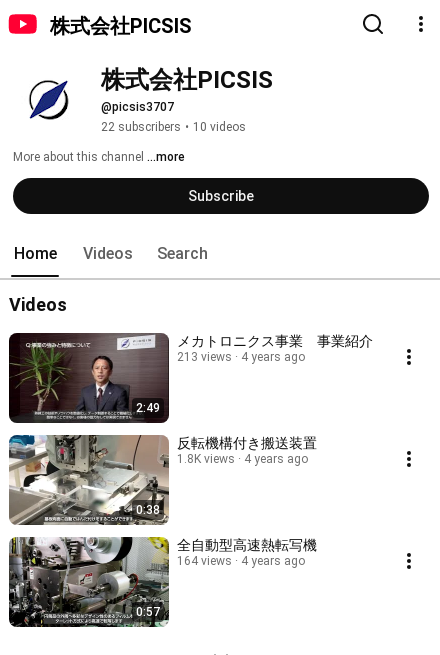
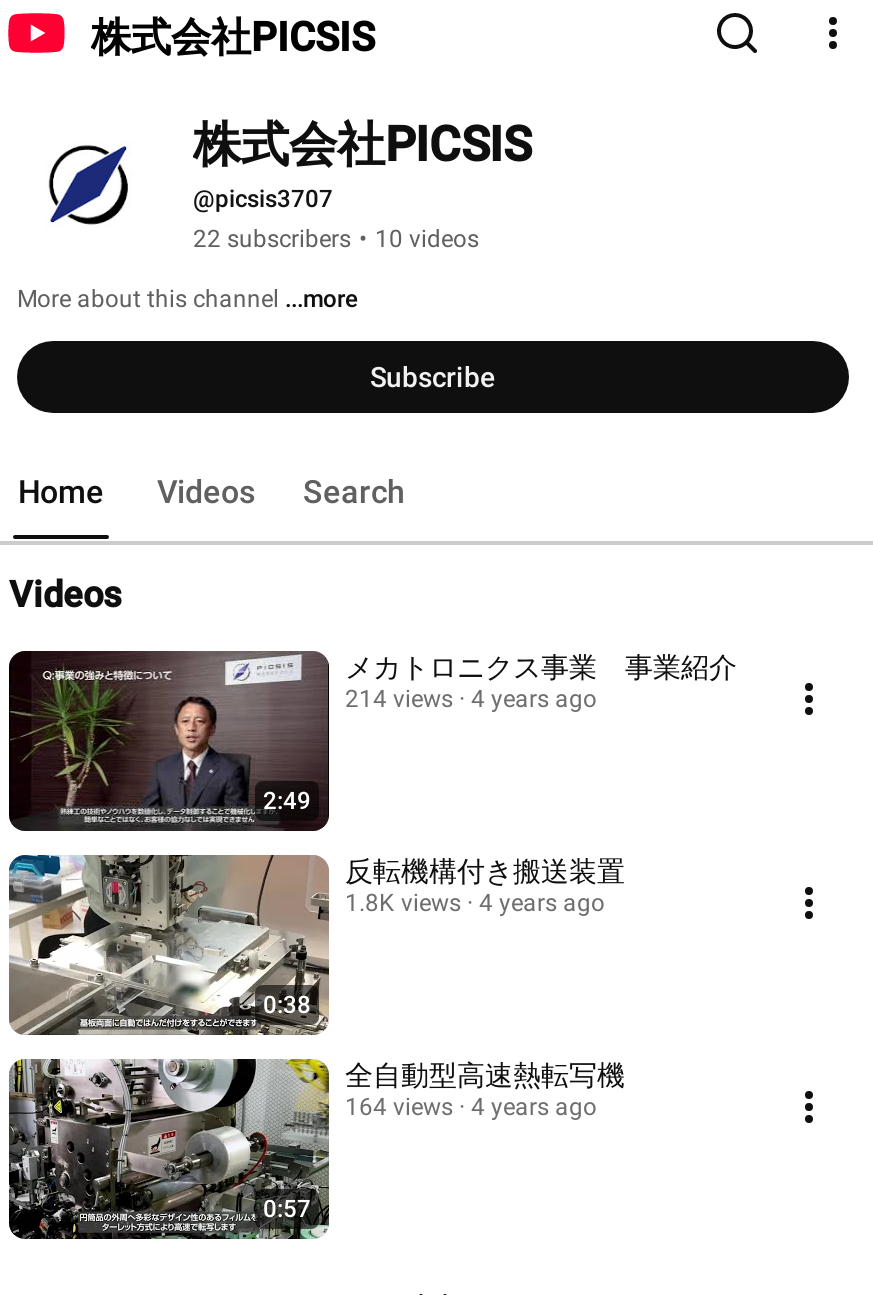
- 213 views 4 years ago
+ 214 views 4 years ago
